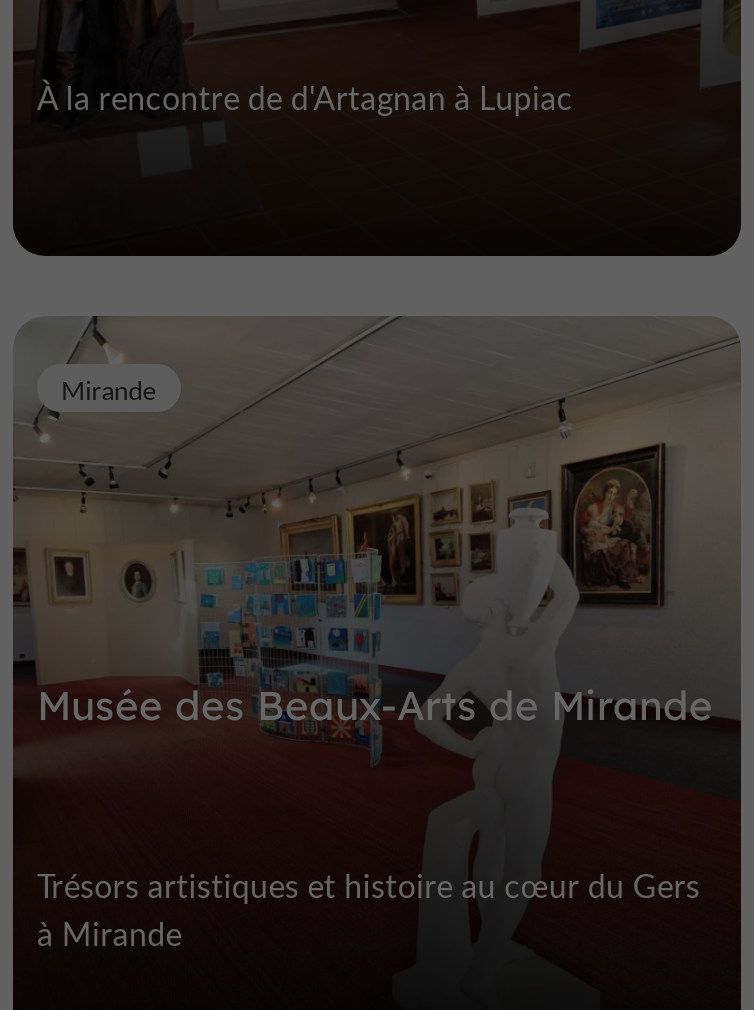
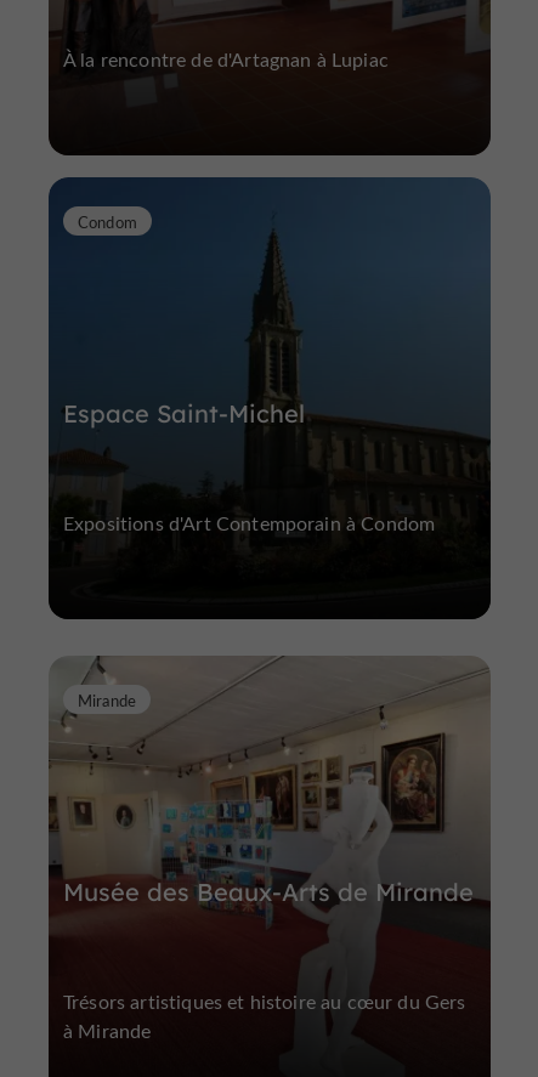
+ [image]
+ Espace Saint-Michel

+ Expositions d'Art Contemporain à Condom

+ Condom
